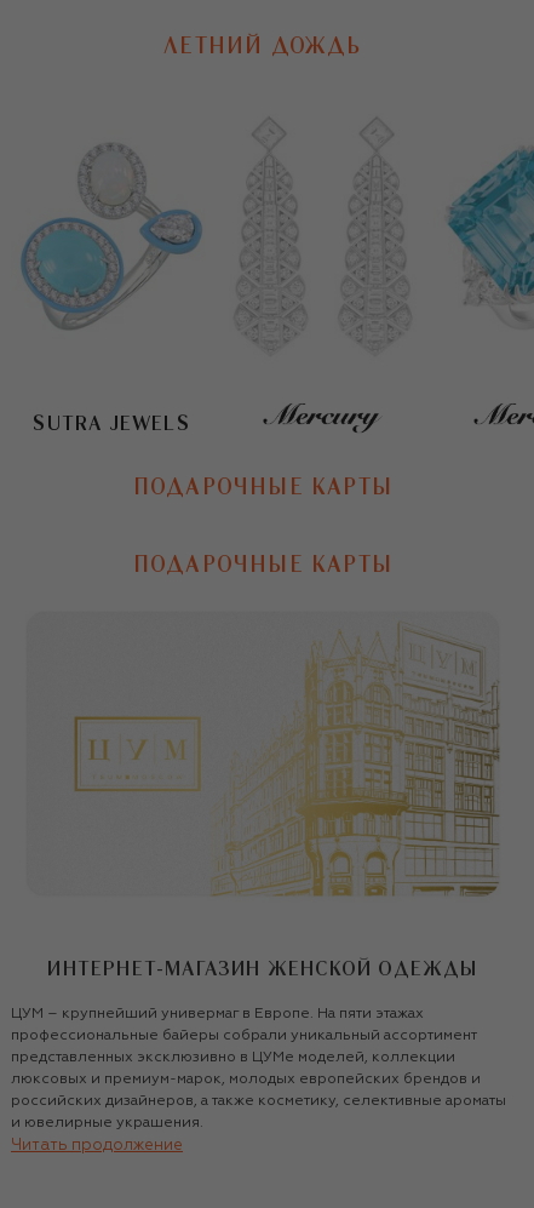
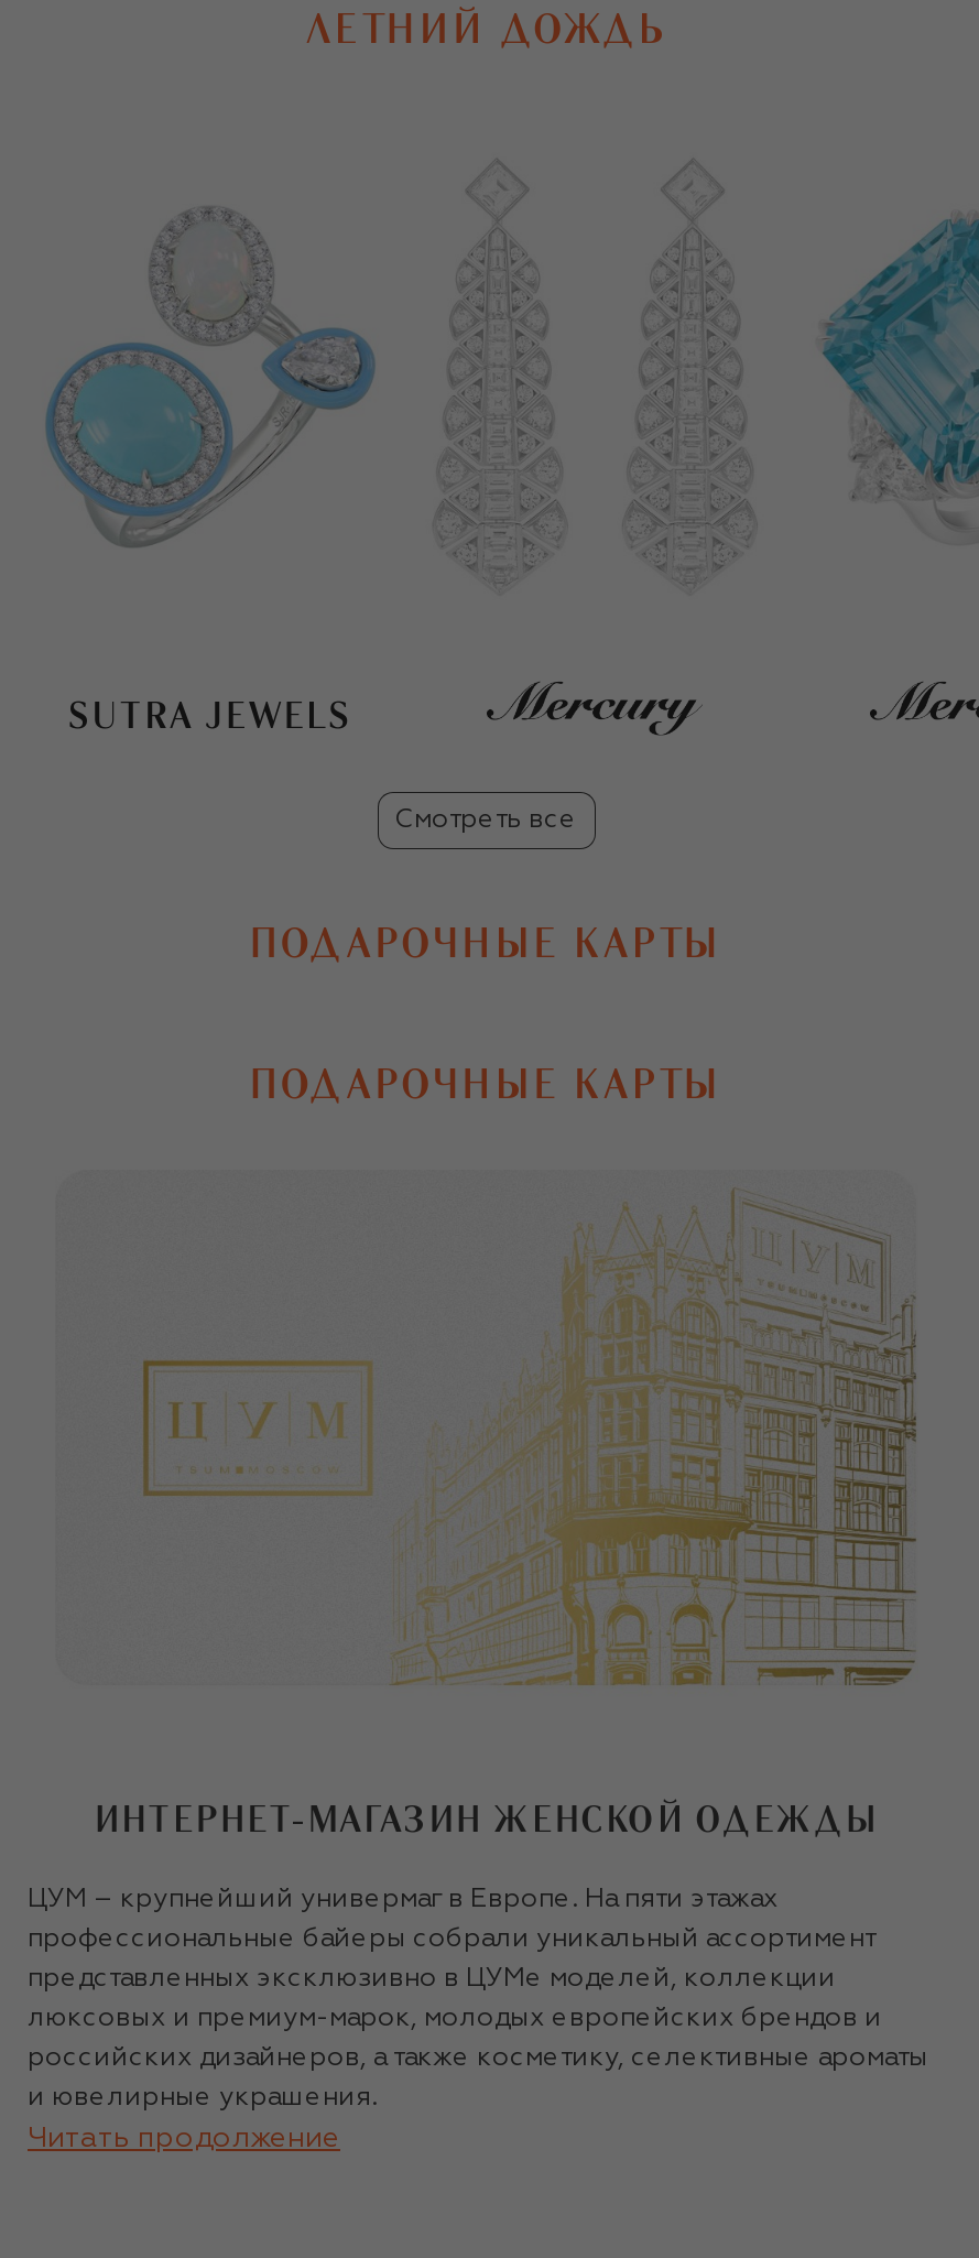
+ Смотреть все
